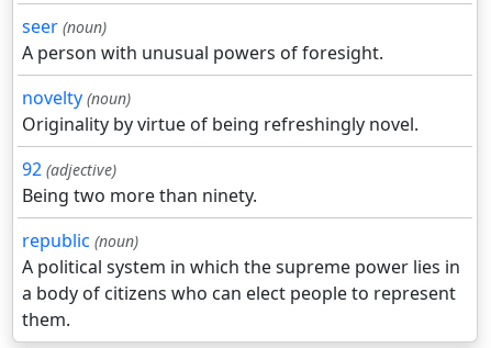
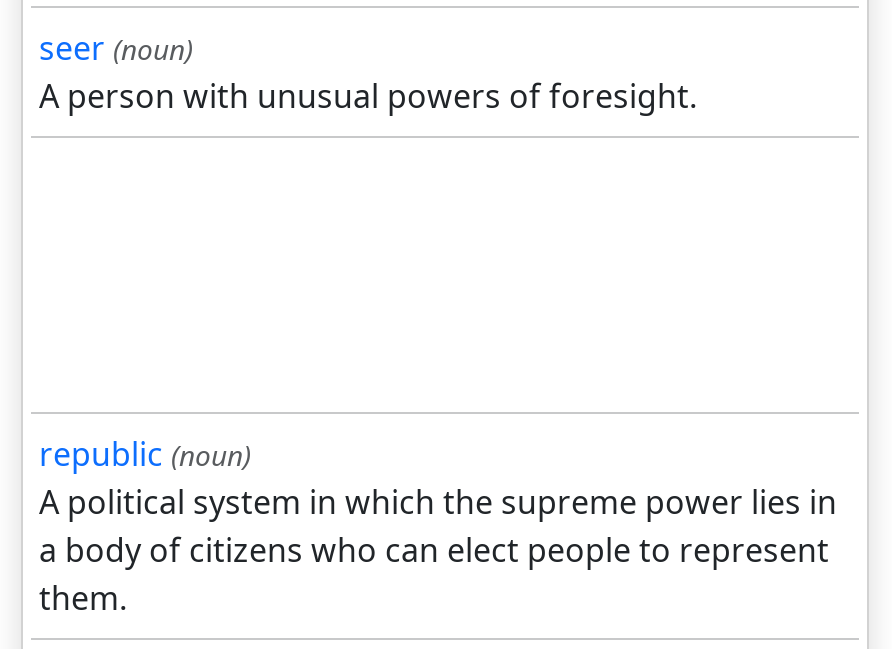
- novelty (noun)
- Originality by virtue of being refreshingly novel.
- 92 (adjective)
- Being two more than ninety.
